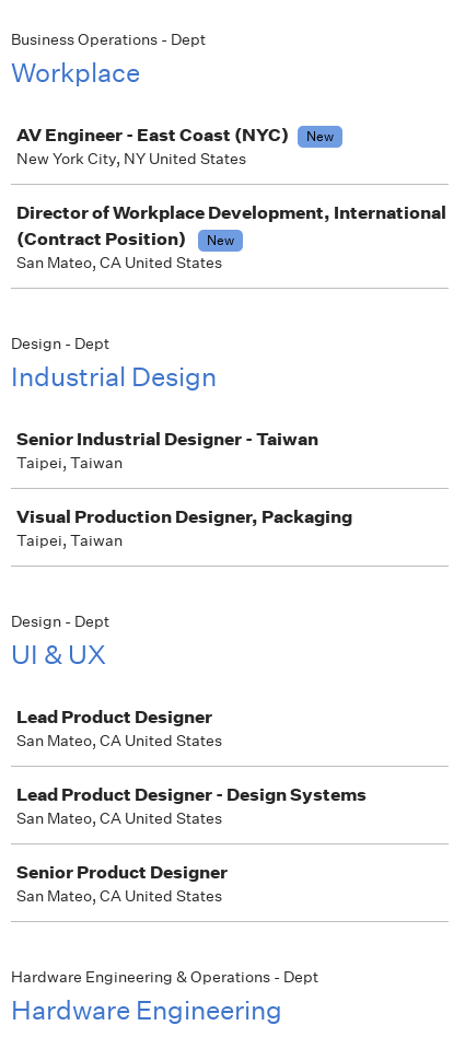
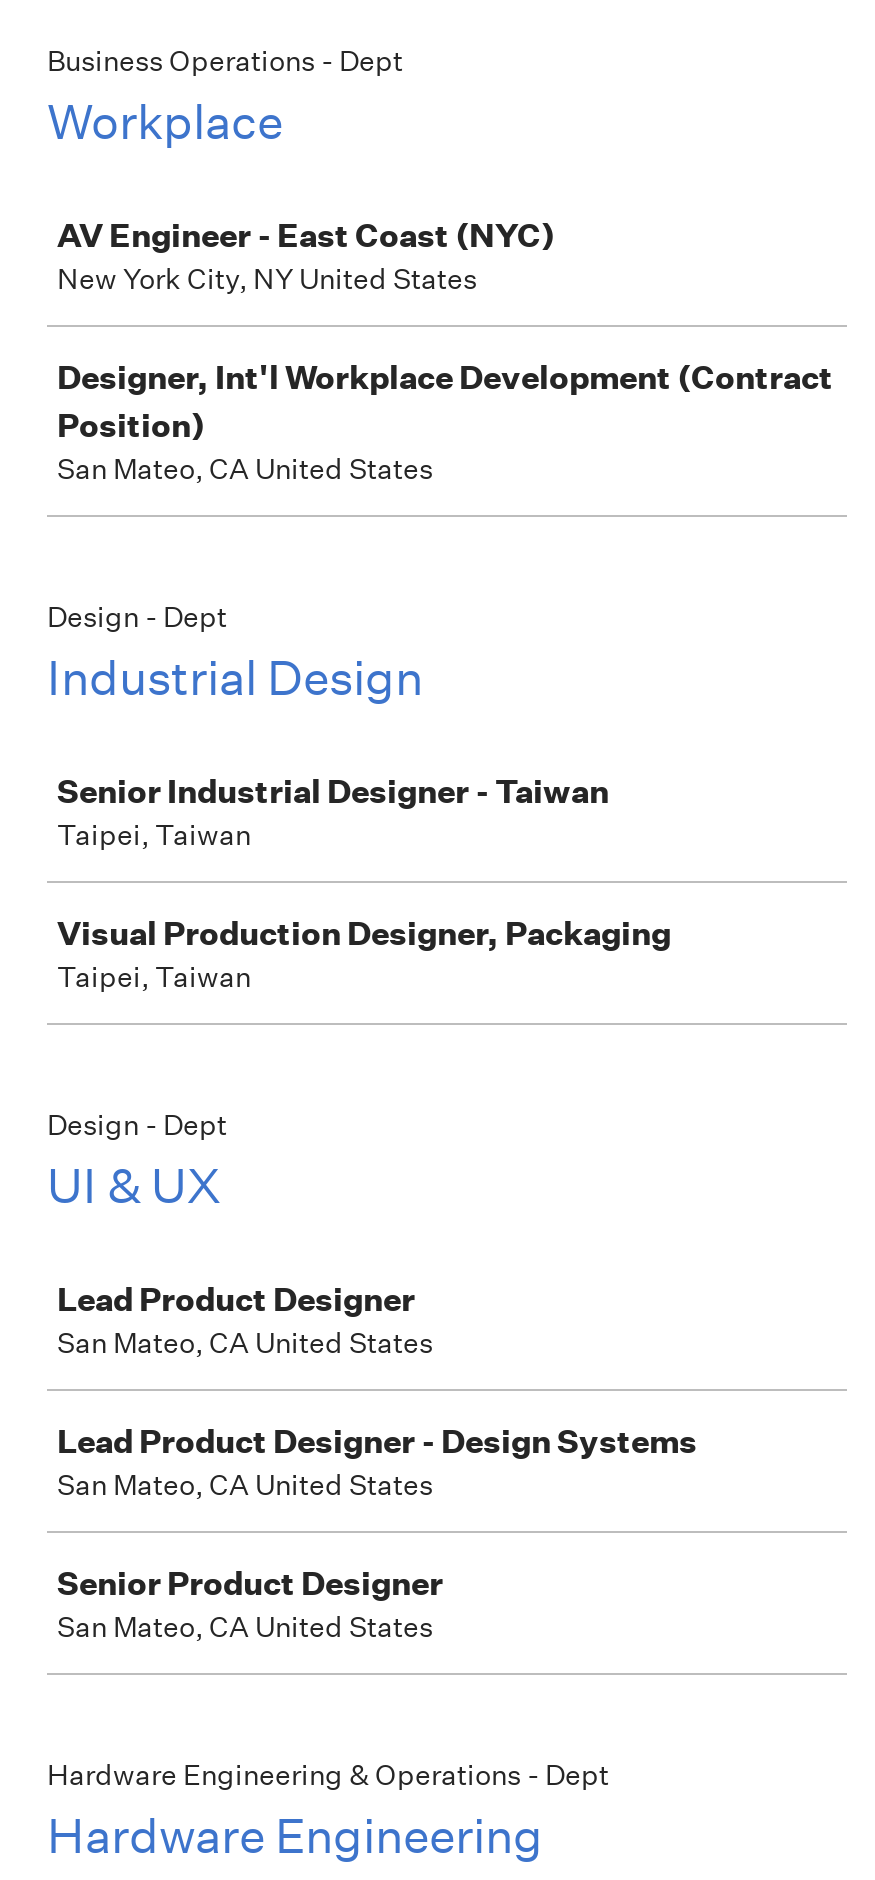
- New

- Director of Workplace Development, International
- (Contract Position)
- New
+ Designer, Int'l Workplace Development (Contract
+ Position)
